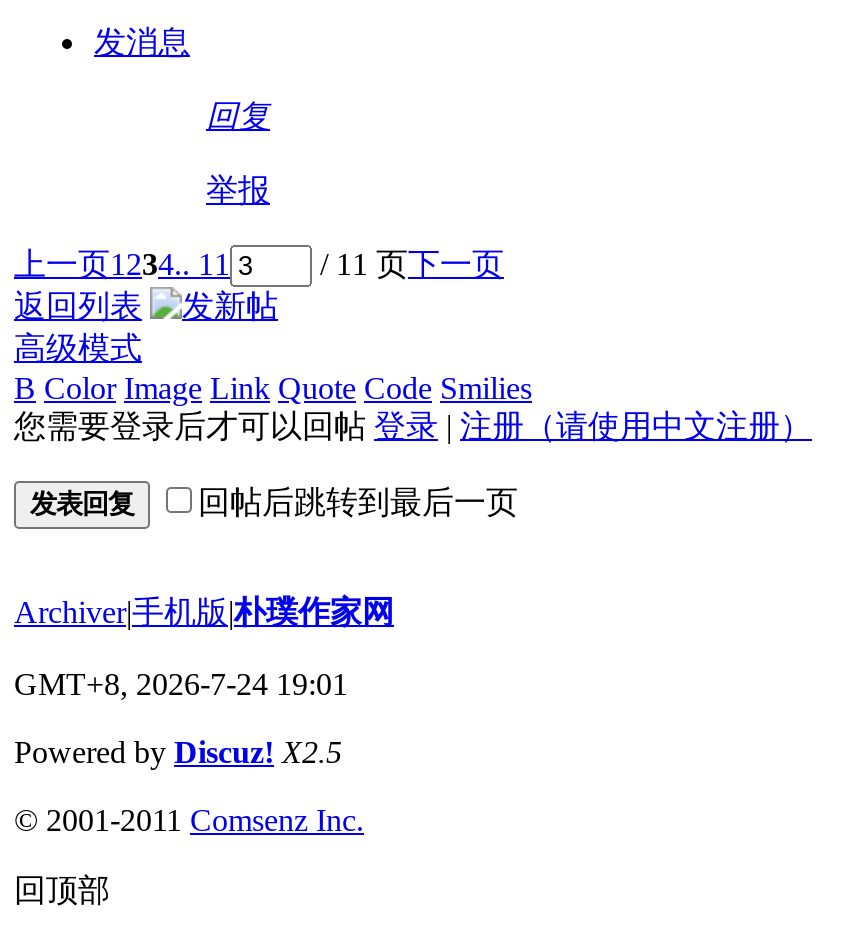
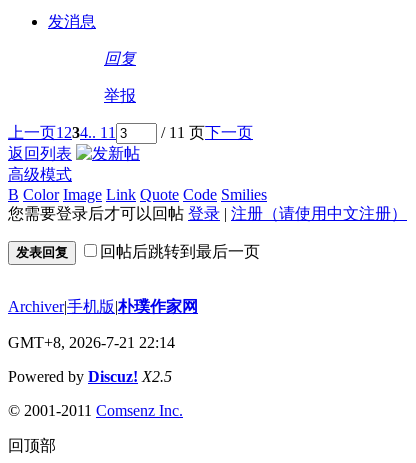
- GMT+8, 2026-7-24 19:01
+ GMT+8, 2026-7-21 22:14
